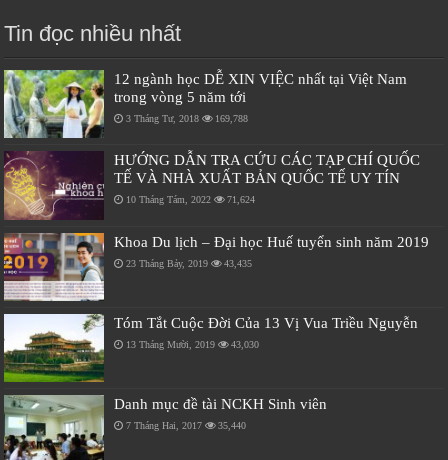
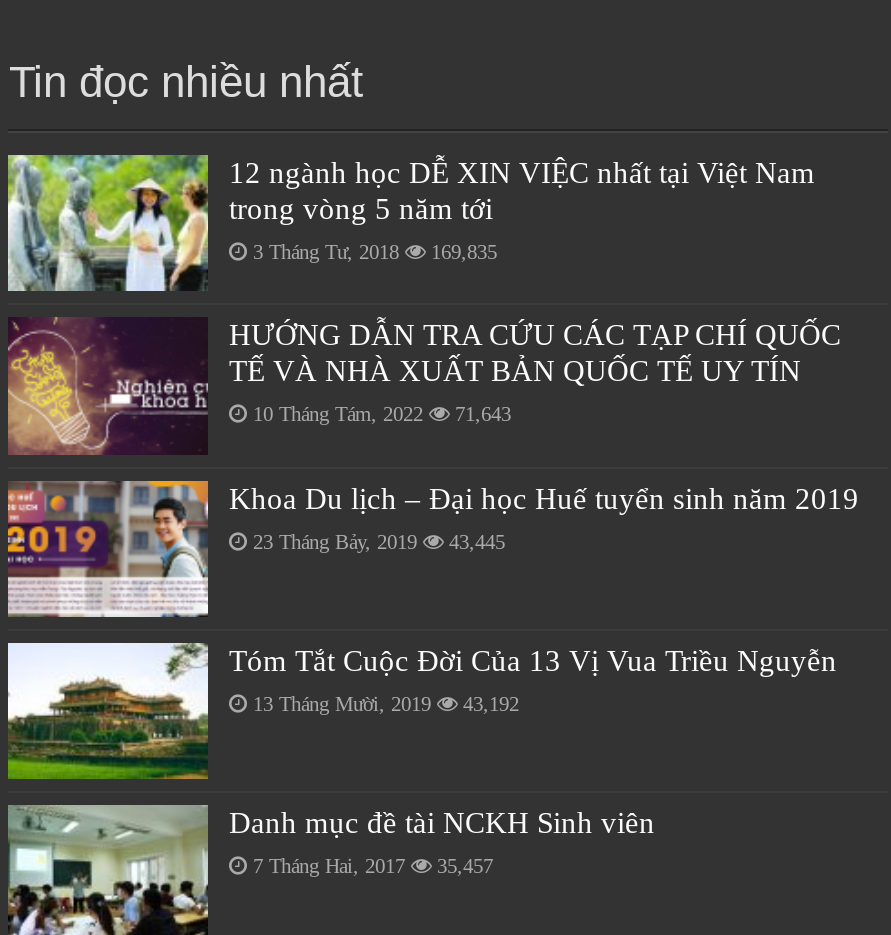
- 3 Tháng Tư, 2018 169,788
+ 3 Tháng Tư, 2018 169,835

- 10 Tháng Tám, 2022 71,624
+ 10 Tháng Tám, 2022 71,643

- 23 Tháng Bảy, 2019 43,435
+ 23 Tháng Bảy, 2019 43,445

- 13 Tháng Mười, 2019 43,030
+ 13 Tháng Mười, 2019 43,192

- 7 Tháng Hai, 2017 35,440
+ 7 Tháng Hai, 2017 35,457
